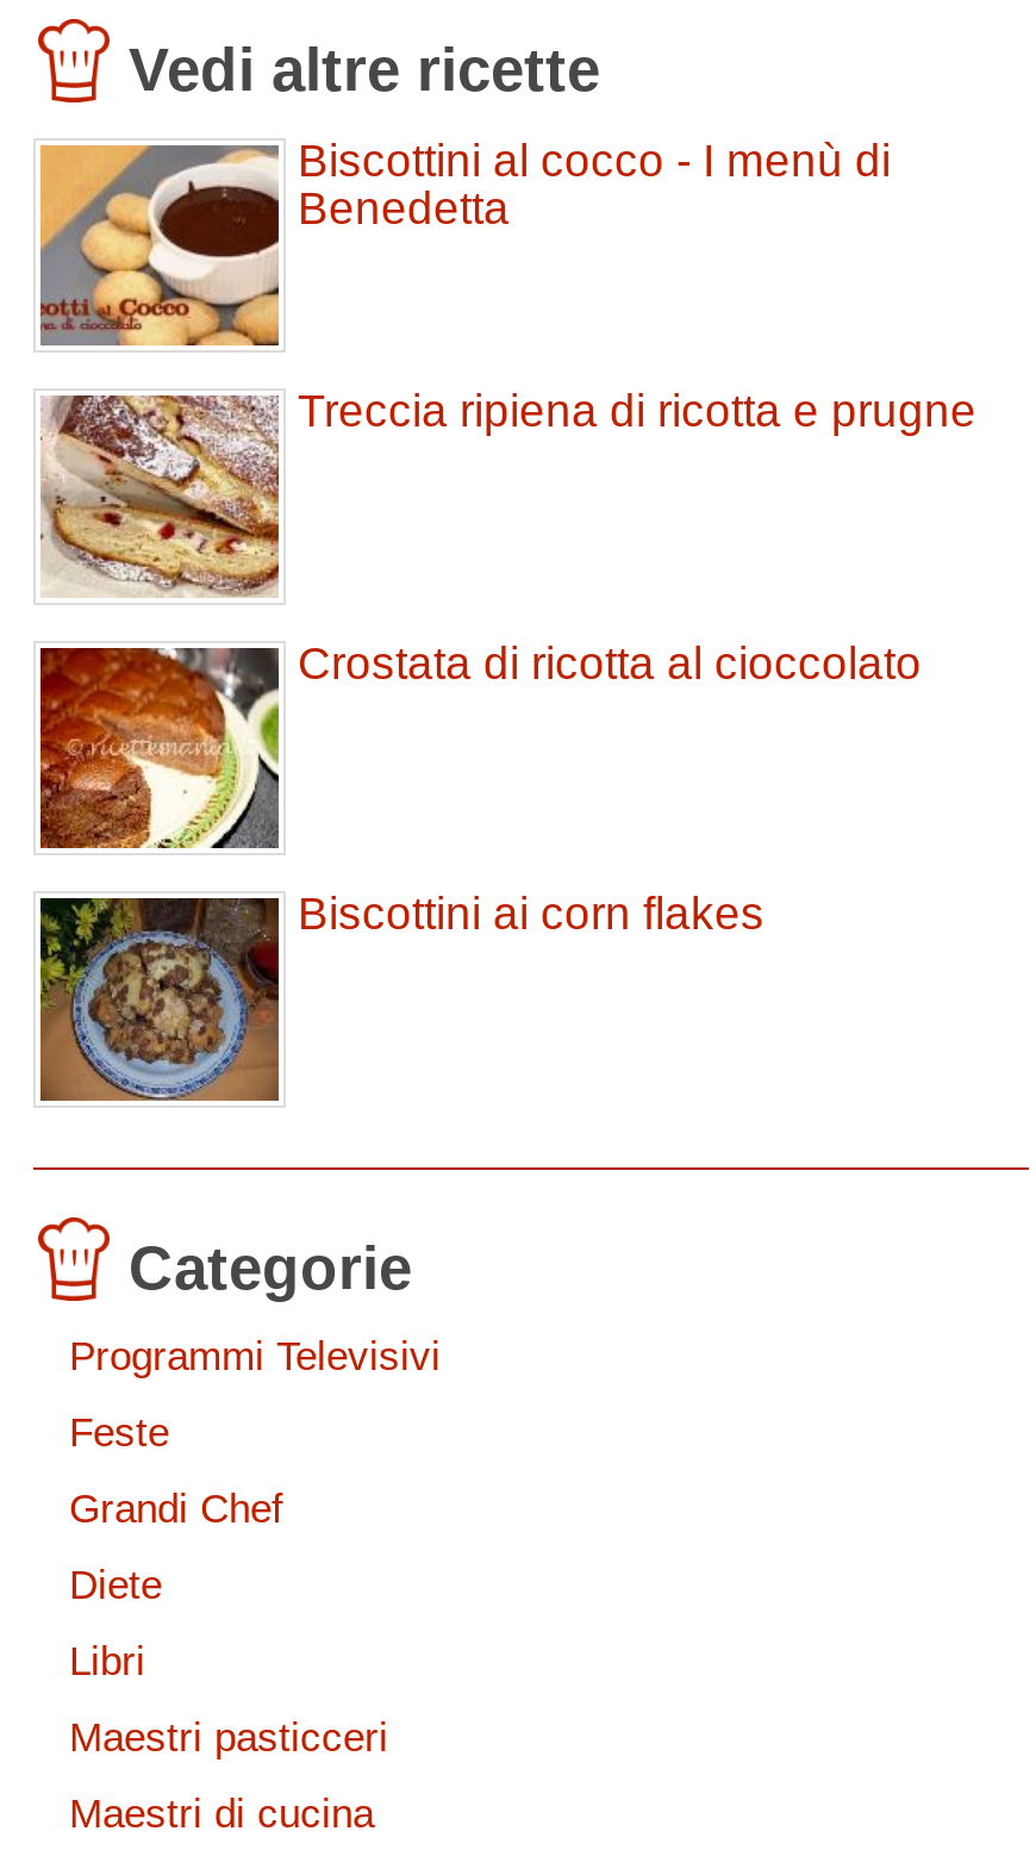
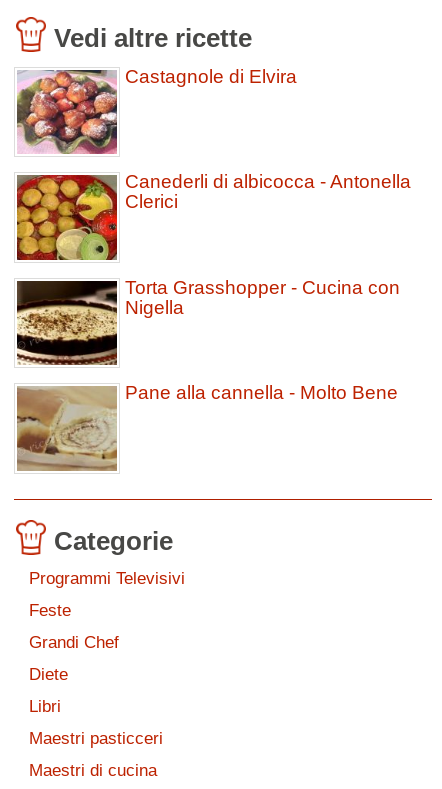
- [image]
- Biscottini al cocco - I menù di
- Benedetta
+ [image]
+ Castagnole di Elvira

- [image]
- Treccia ripiena di ricotta e prugne
+ [image]
+ Canederli di albicocca - Antonella
+ Clerici

- [image]
- Crostata di ricotta al cioccolato
+ [image]
+ Torta Grasshopper - Cucina con
+ Nigella

- [image]
- Biscottini ai corn flakes
+ [image]
+ Pane alla cannella - Molto Bene
